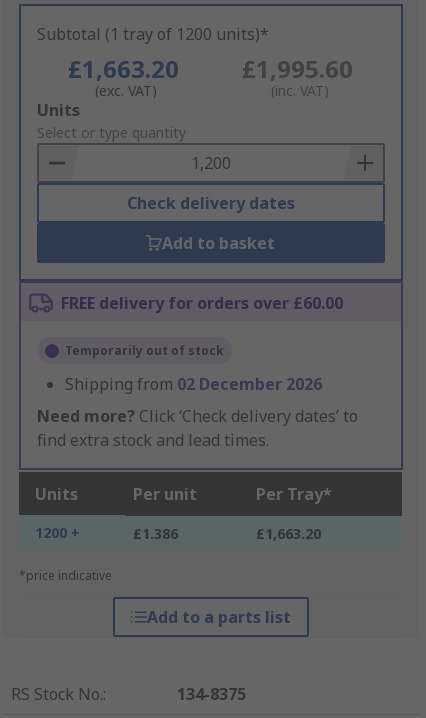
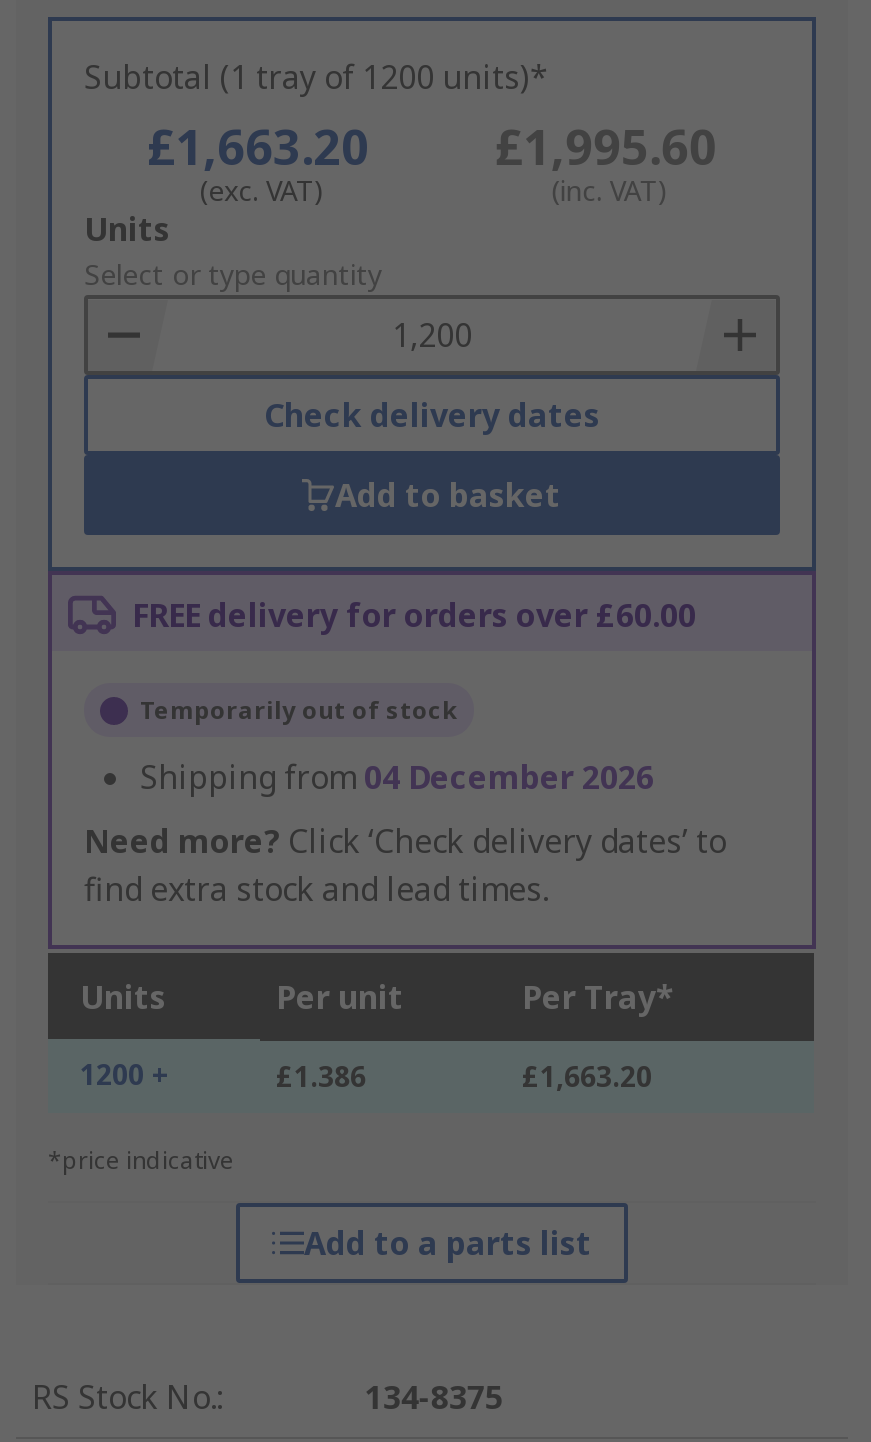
- Shipping from 02 December 2026
+ Shipping from 04 December 2026
